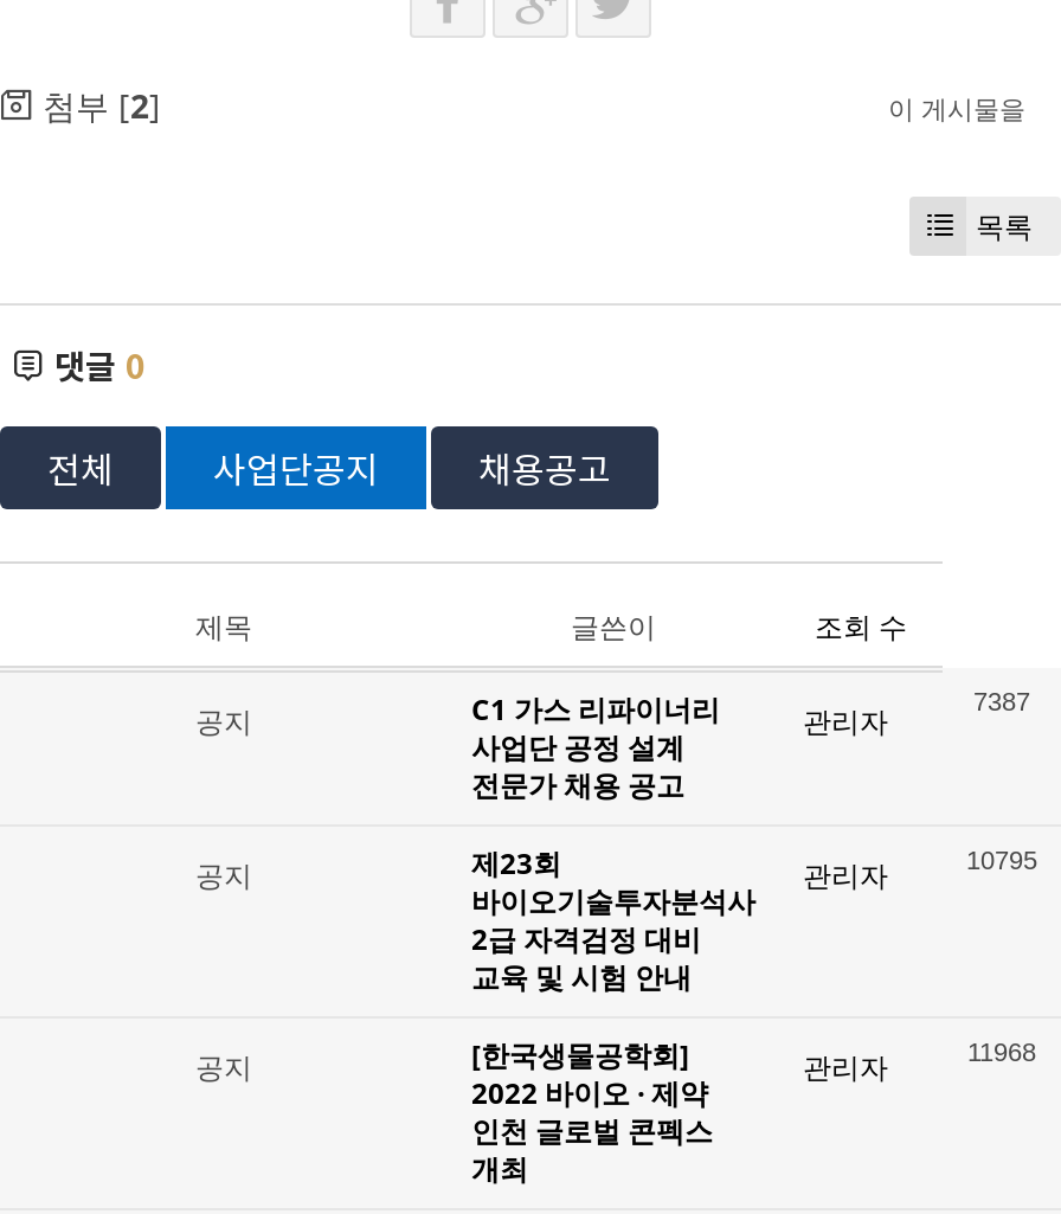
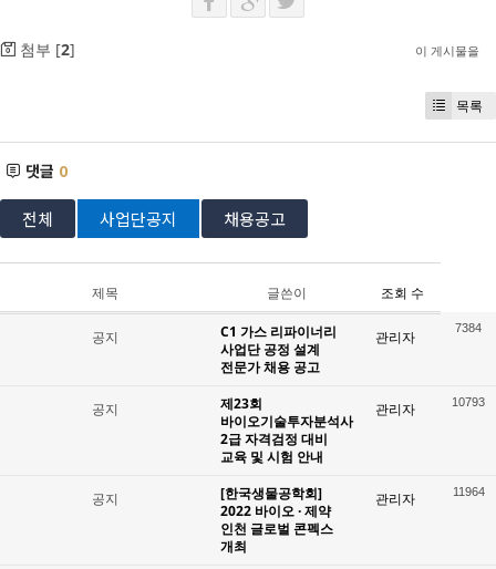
- 7387
+ 7384

- 10795
+ 10793

- 11968
+ 11964
